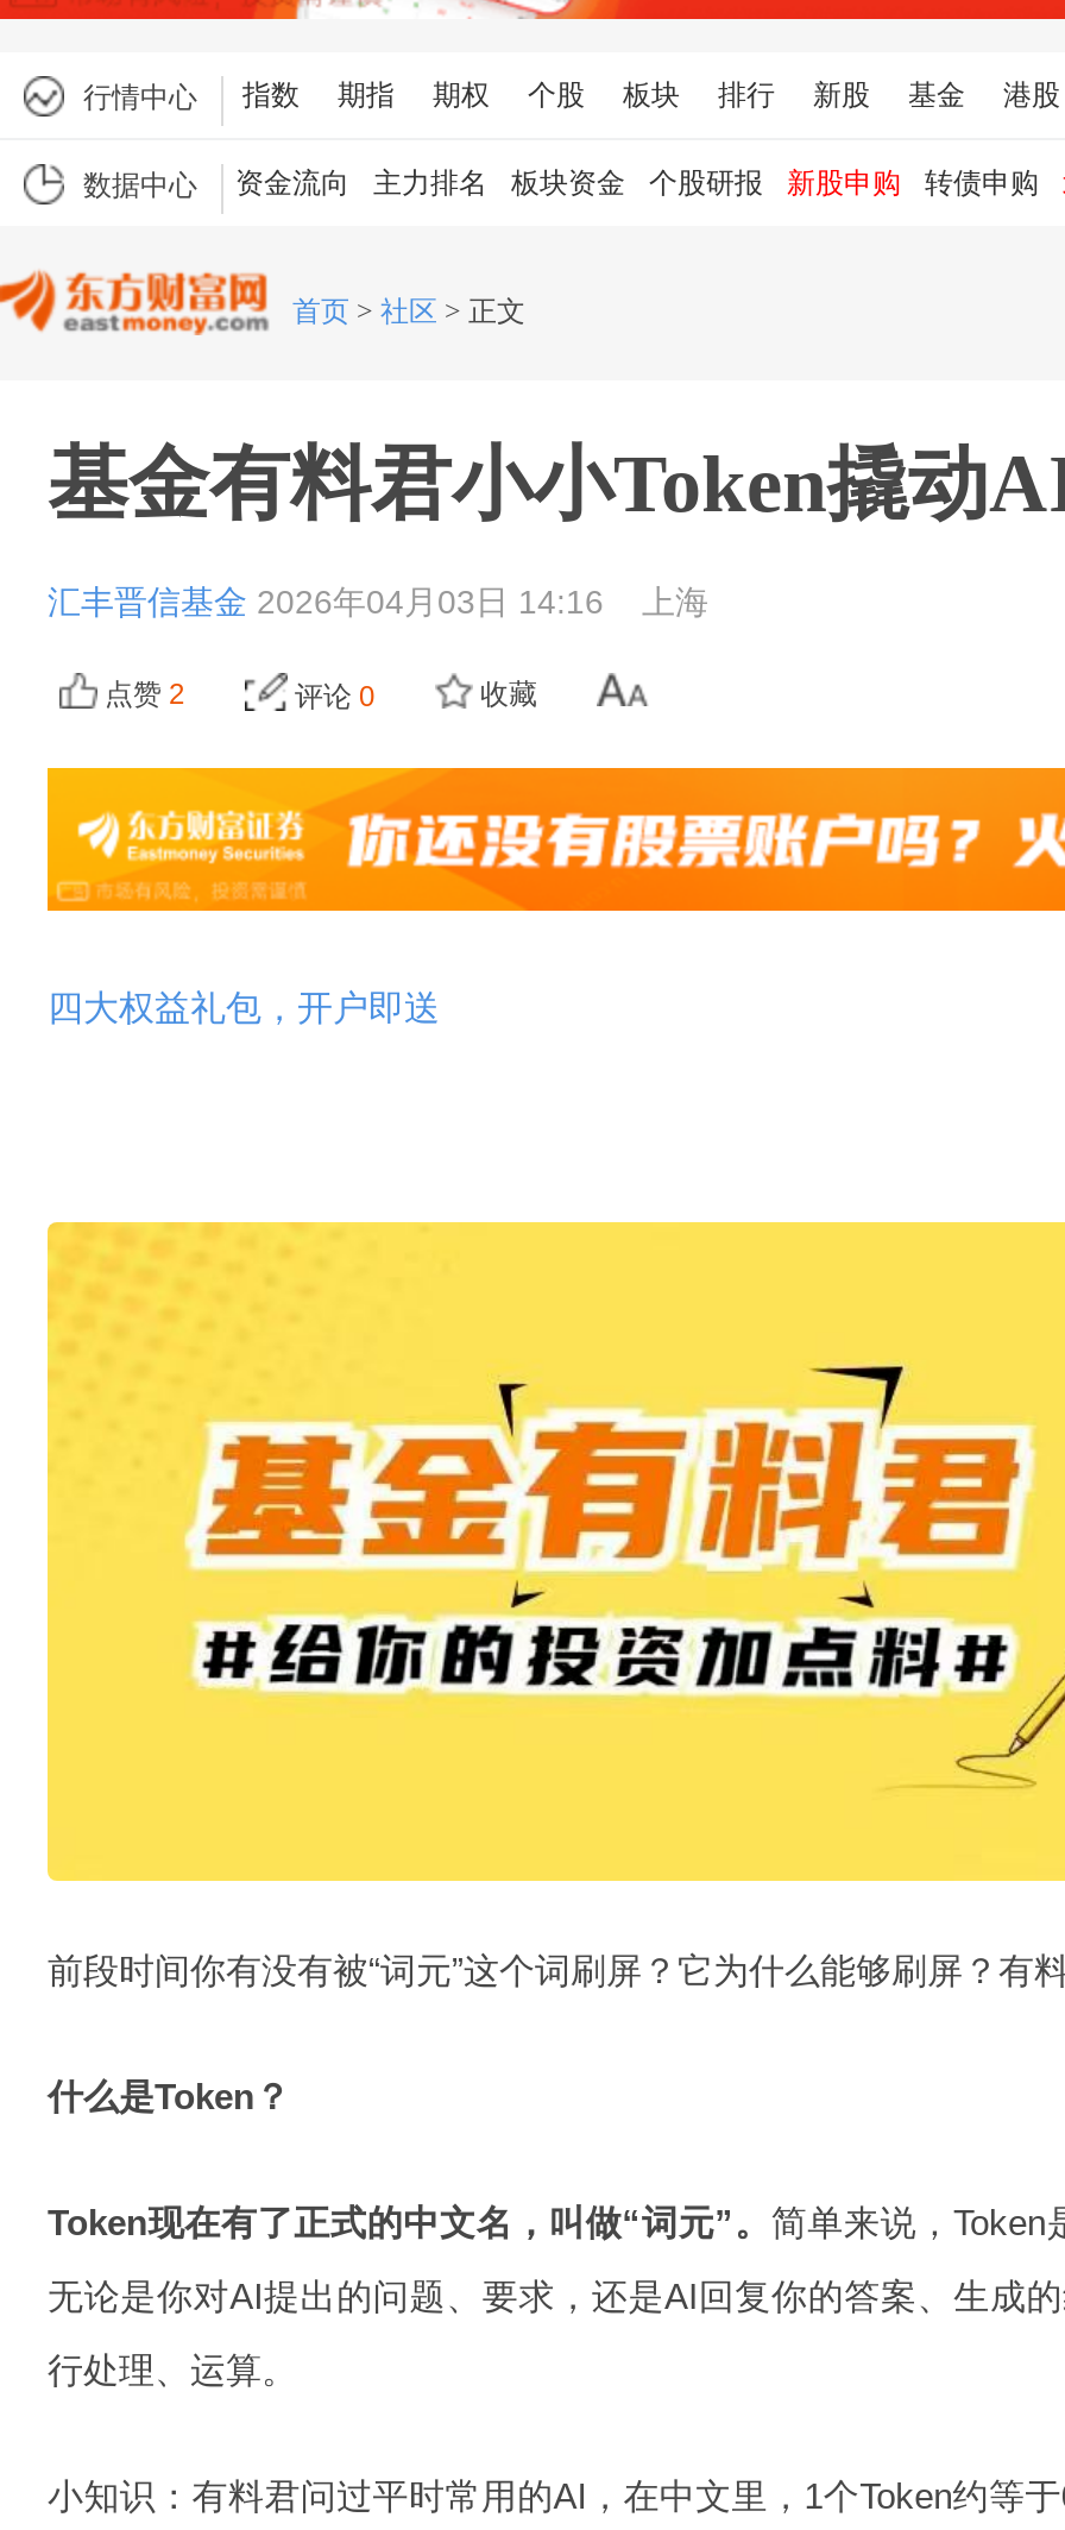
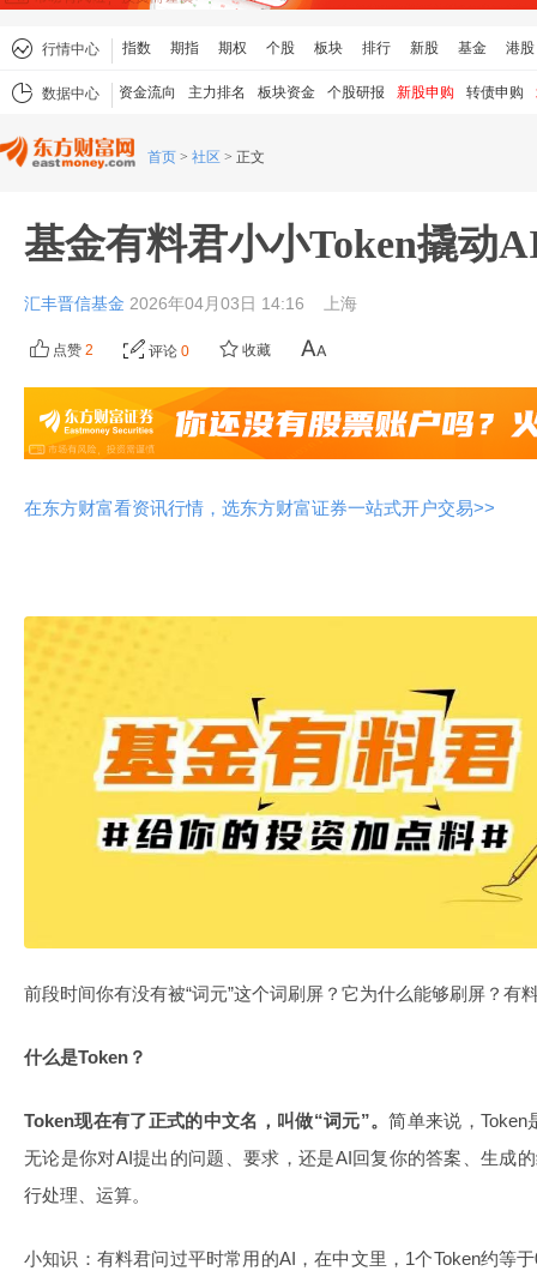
- 四大权益礼包，开户即送
+ 在东方财富看资讯行情，选东方财富证券一站式开户交易>>
